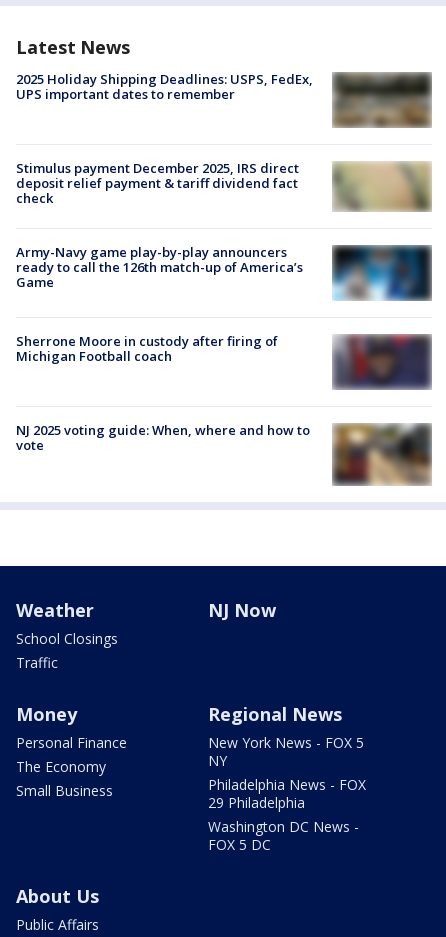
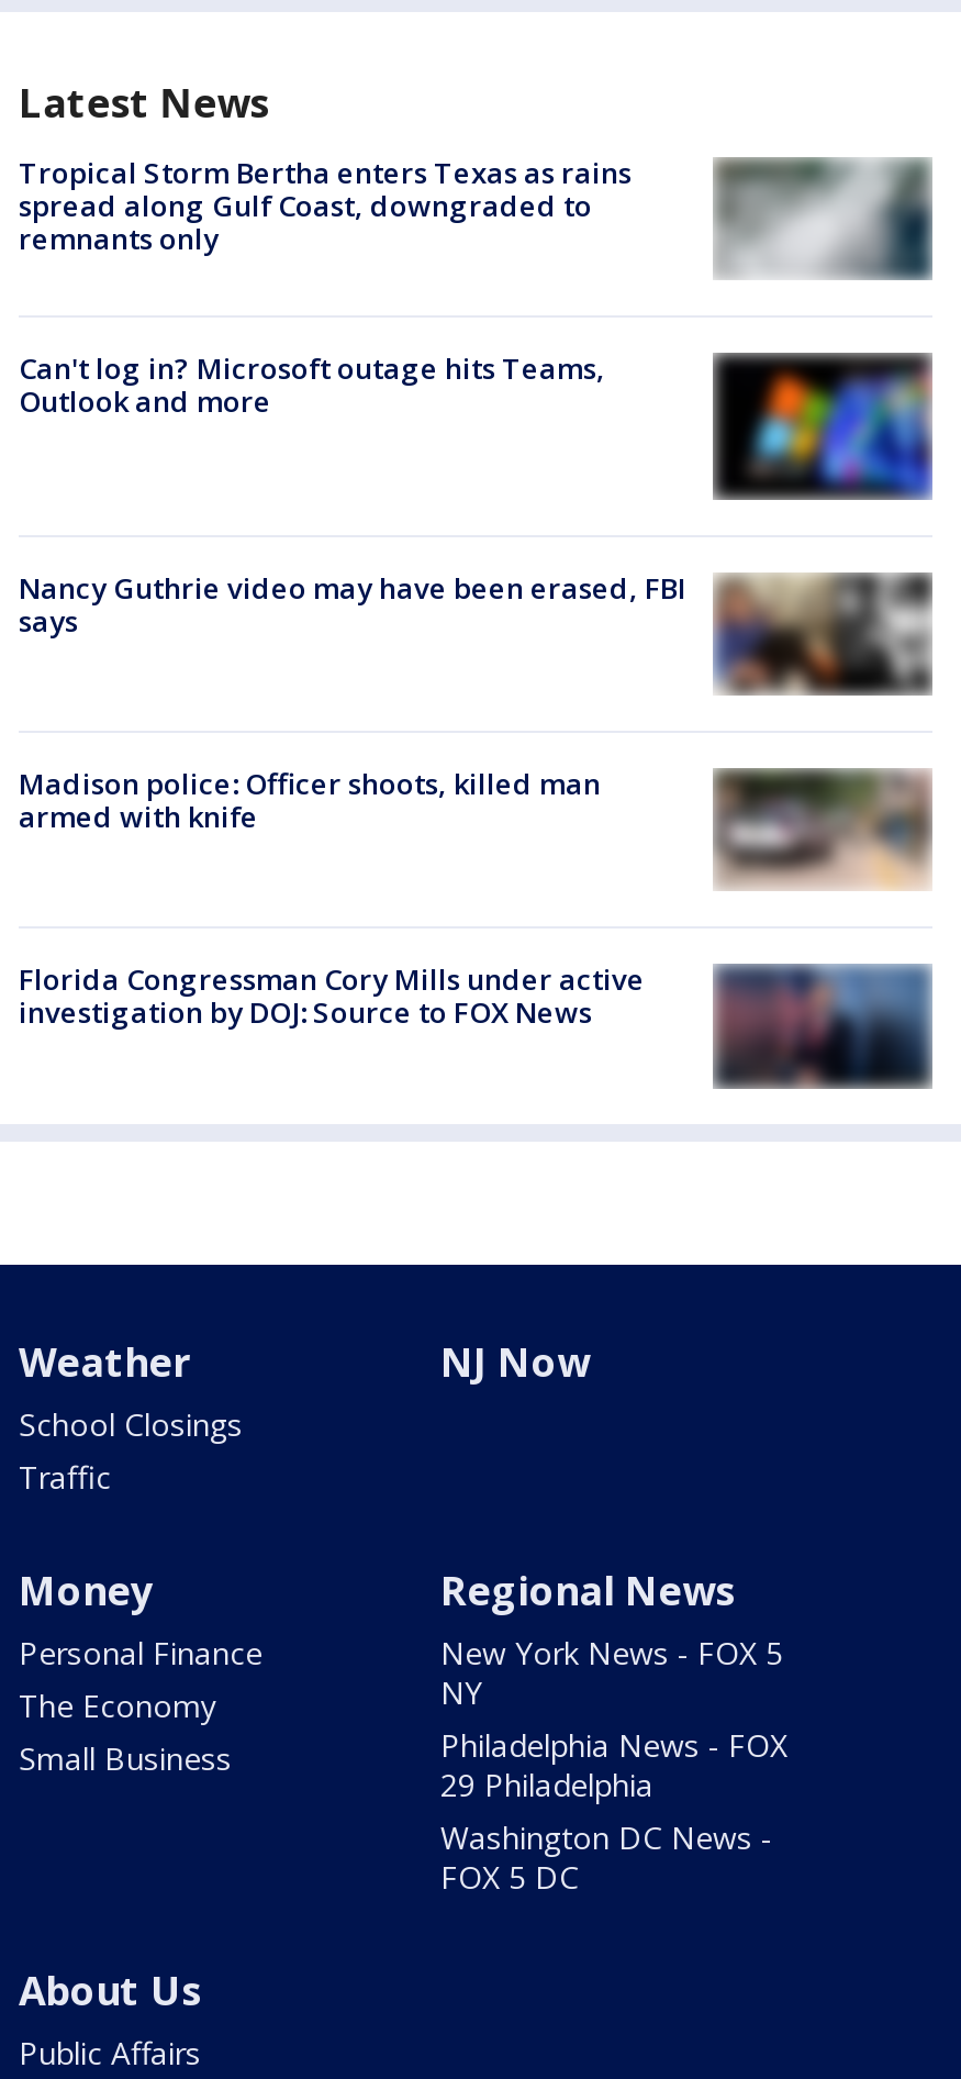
- [image]
- 2025 Holiday Shipping Deadlines: USPS, FedEx,
- UPS important dates to remember
+ [image]
+ Tropical Storm Bertha enters Texas as rains
+ spread along Gulf Coast, downgraded to
+ remnants only

- Stimulus payment December 2025, IRS direct
- deposit relief payment & tariff dividend fact
- check
+ Can't log in? Microsoft outage hits Teams,
+ Outlook and more

- [image]
+ [image]

- [image]
- Army-Navy game play-by-play announcers
- ready to call the 126th match-up of America’s
- Game
+ [image]
+ Nancy Guthrie video may have been erased, FBI
+ says

- Sherrone Moore in custody after firing of
- Michigan Football coach
+ Madison police: Officer shoots, killed man
+ armed with knife

- [image]
+ [image]

- [image]
- NJ 2025 voting guide: When, where and how to
- vote
+ [image]
+ Florida Congressman Cory Mills under active
+ investigation by DOJ: Source to FOX News
